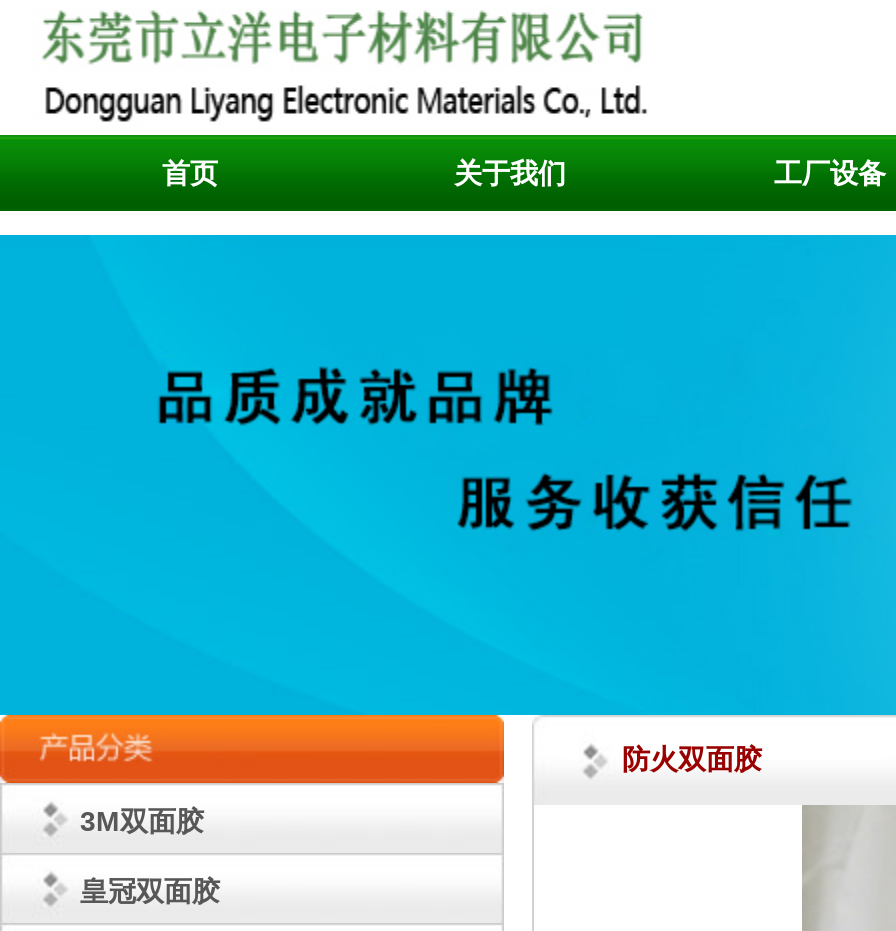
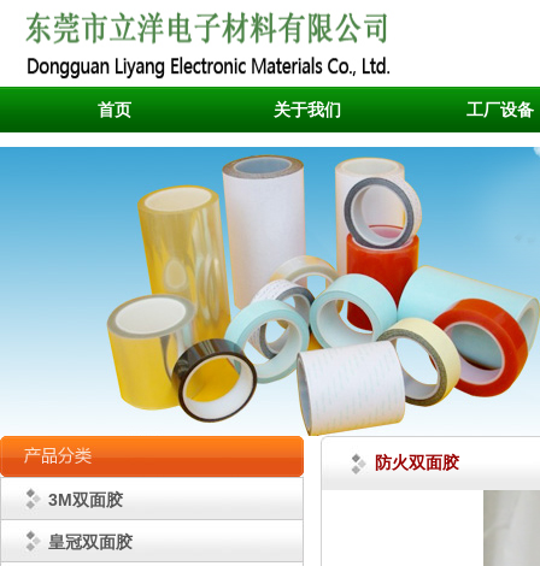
- [image]
+ [image]
